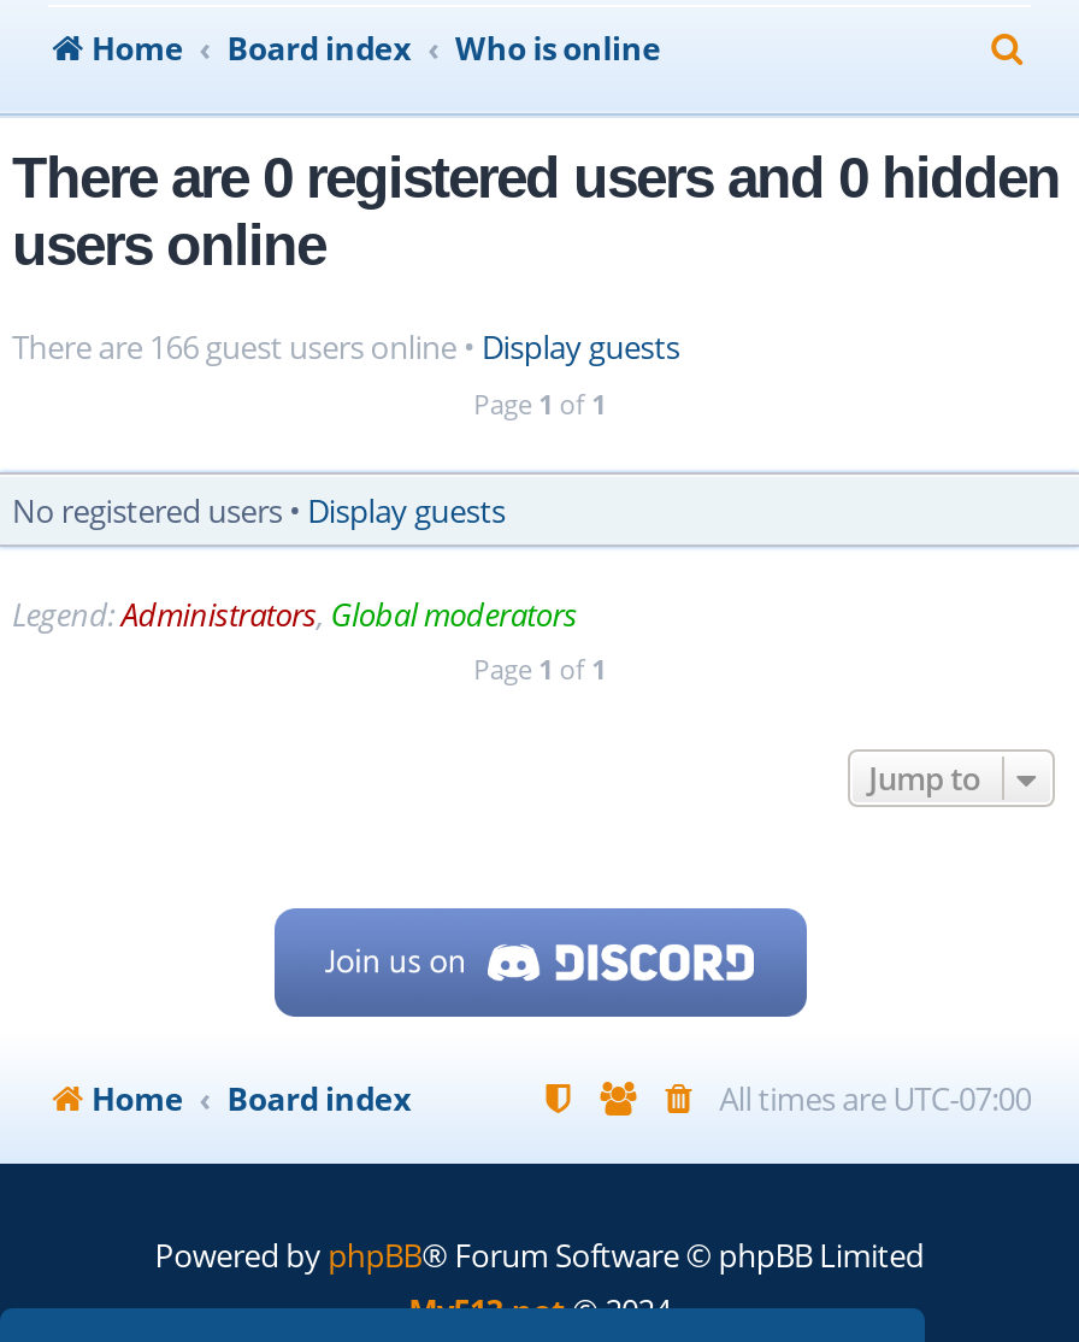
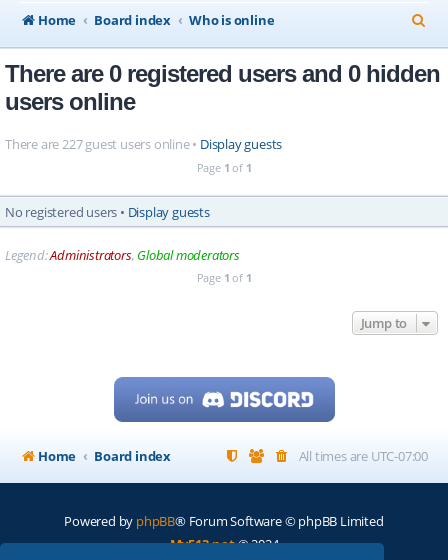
- There are 166 guest users online • Display guests
+ There are 227 guest users online • Display guests
